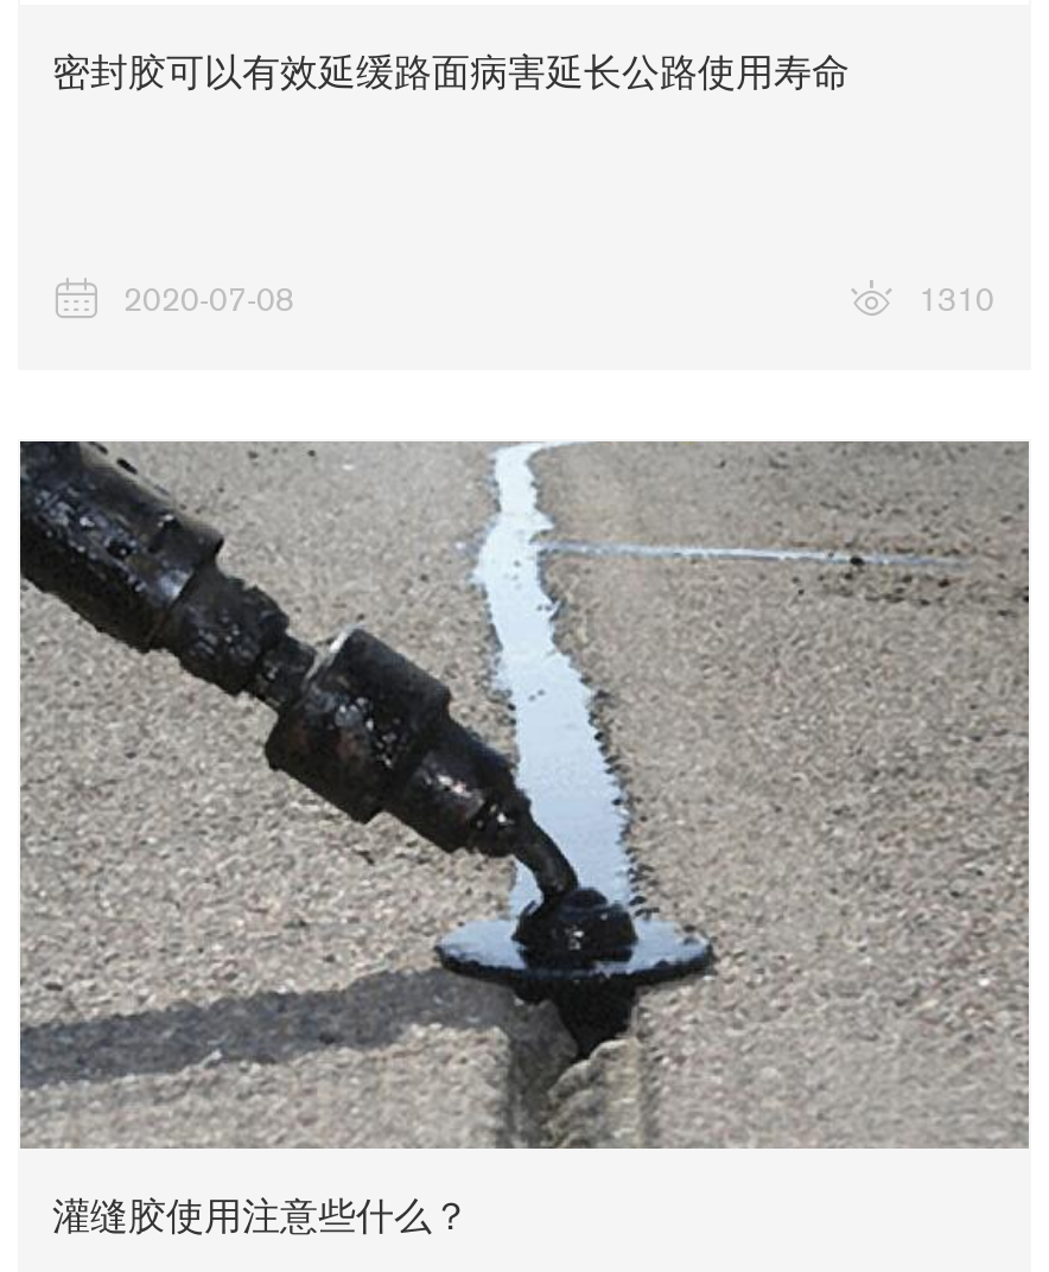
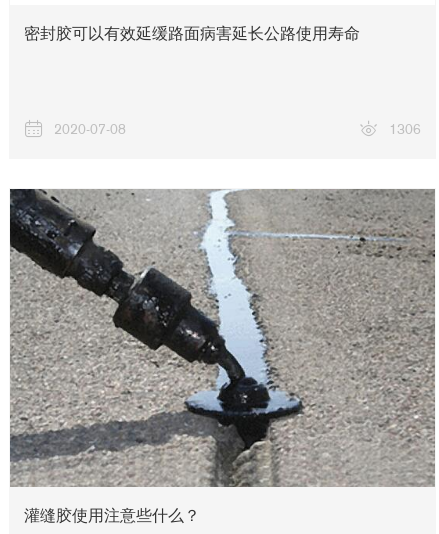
- 1310
+ 1306
